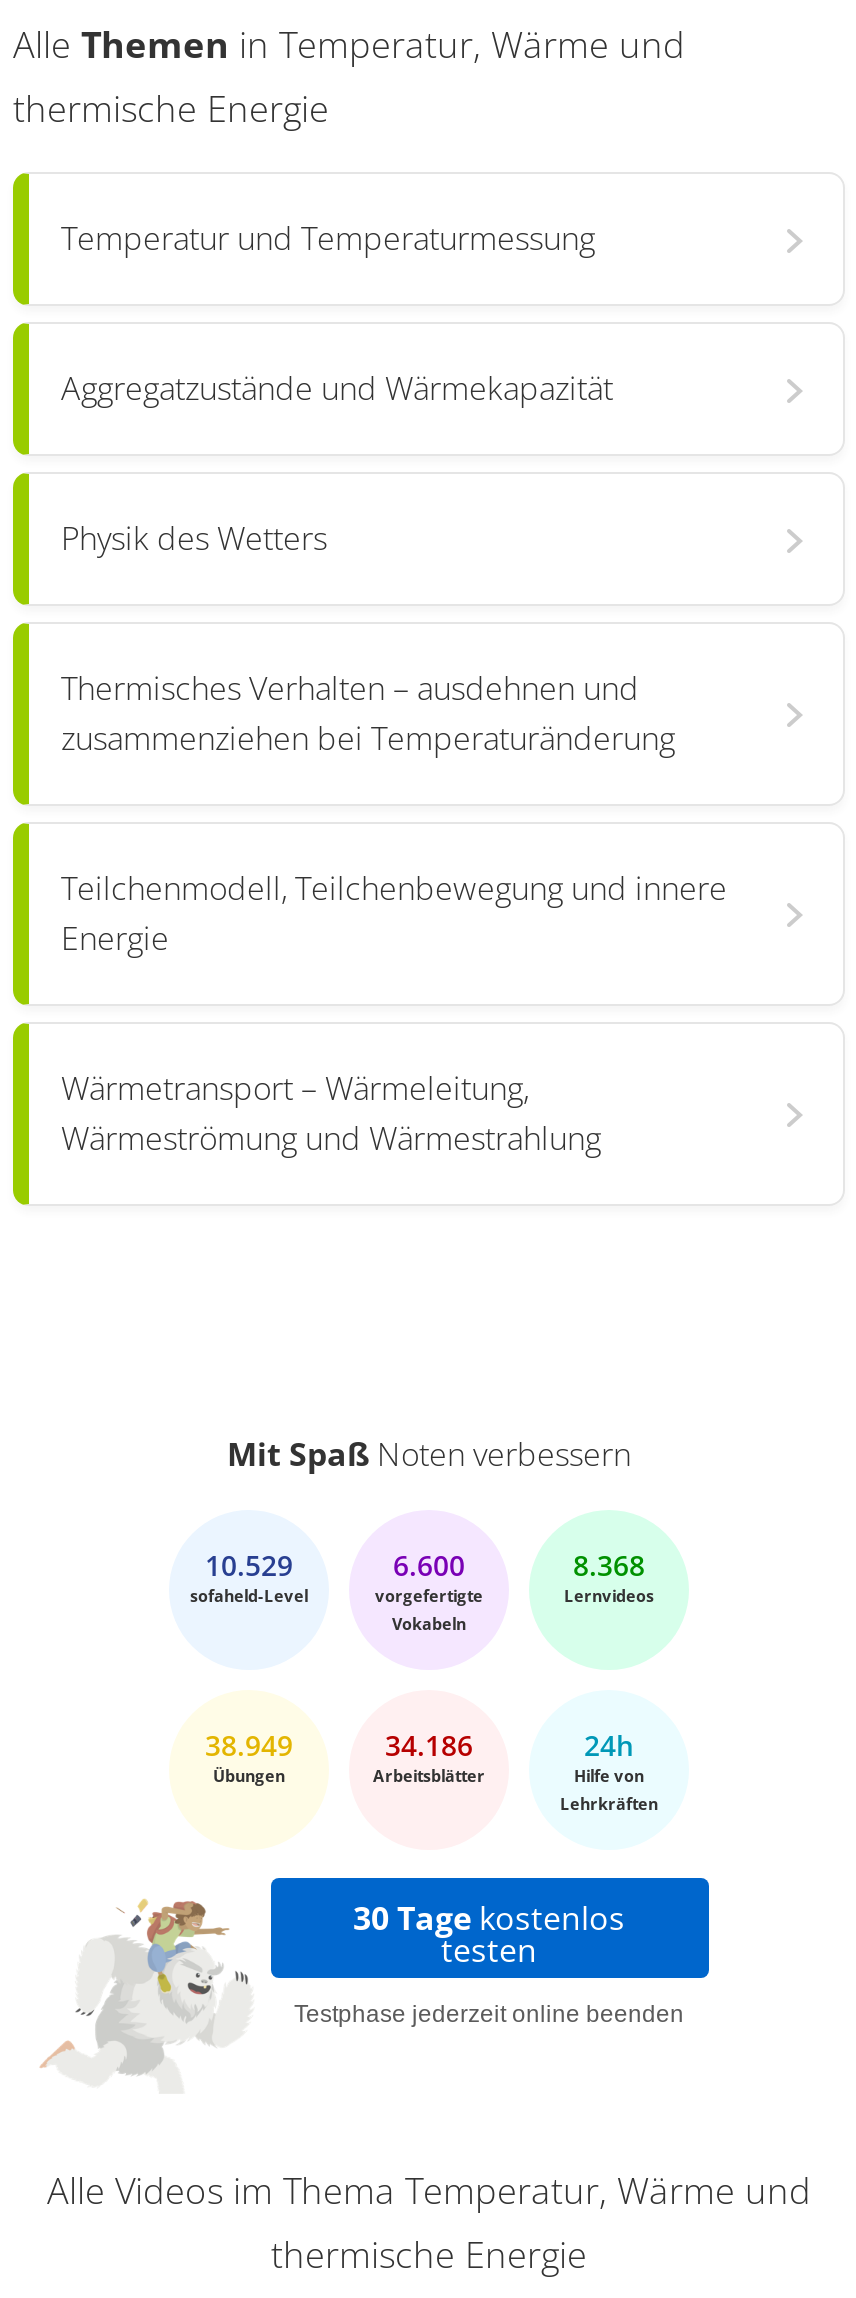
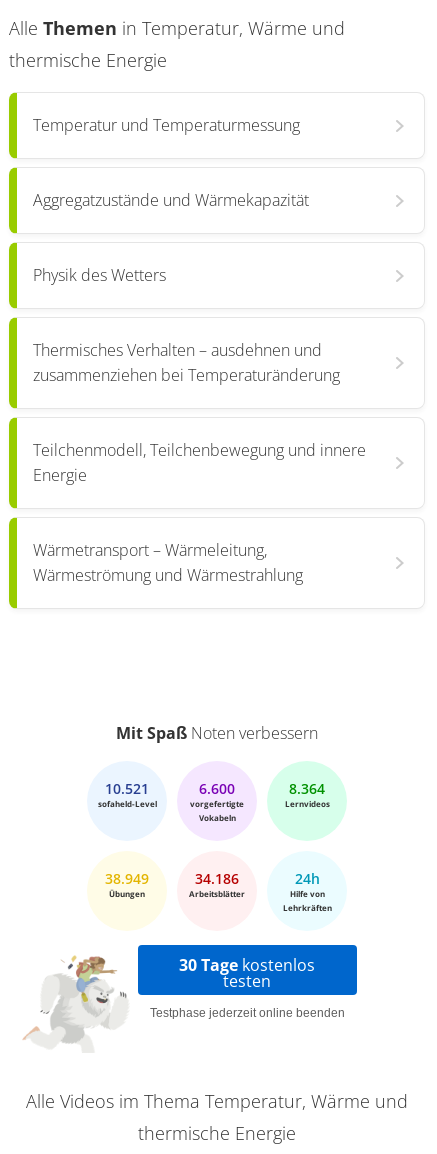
- 10.529
+ 10.521

- 8.368
+ 8.364
